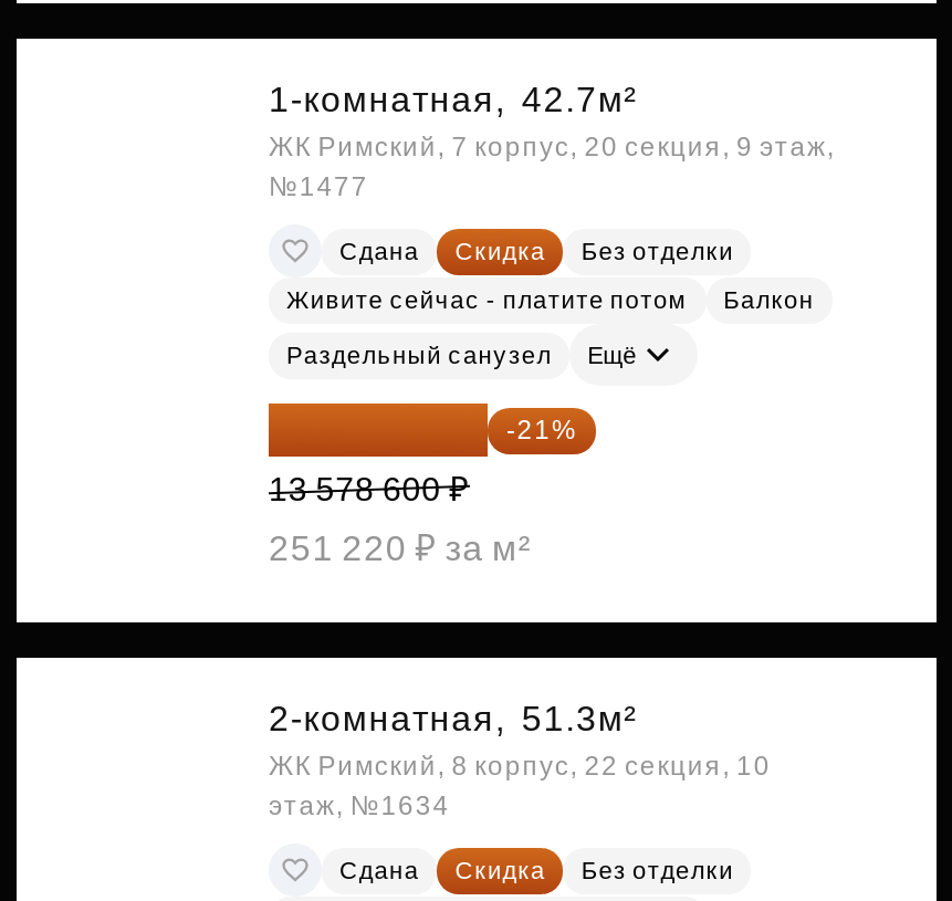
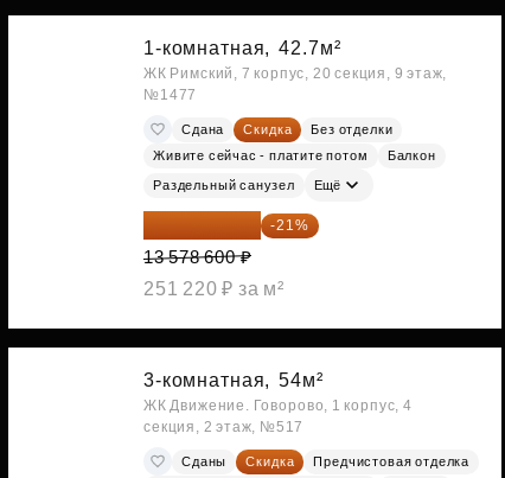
- 2-комнатная, 51.3м²
- ЖК Римский, 8 корпус, 22 секция, 10
- этаж, №1634
+ 3-комнатная, 54м²
+ ЖК Движение. Говорово, 1 корпус, 4
+ секция, 2 этаж, №517

- Сдана
+ Сданы

- Без отделки
+ Предчистовая отделка
